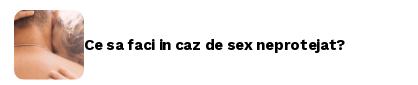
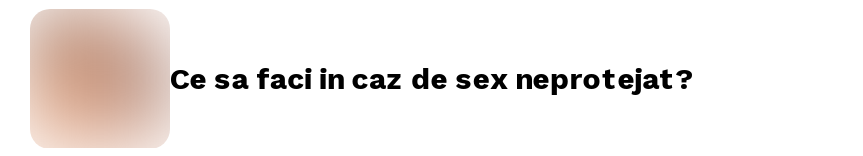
- [image]
+ [image]
